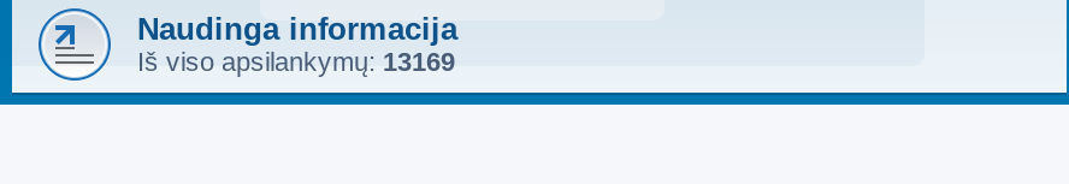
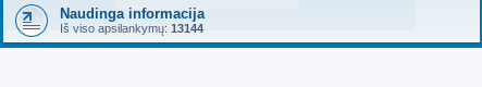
- Iš viso apsilankymų: 13169
+ Iš viso apsilankymų: 13144
